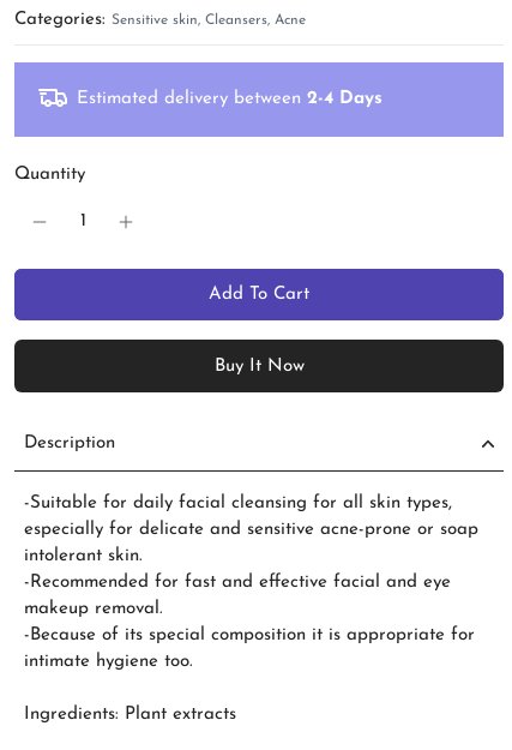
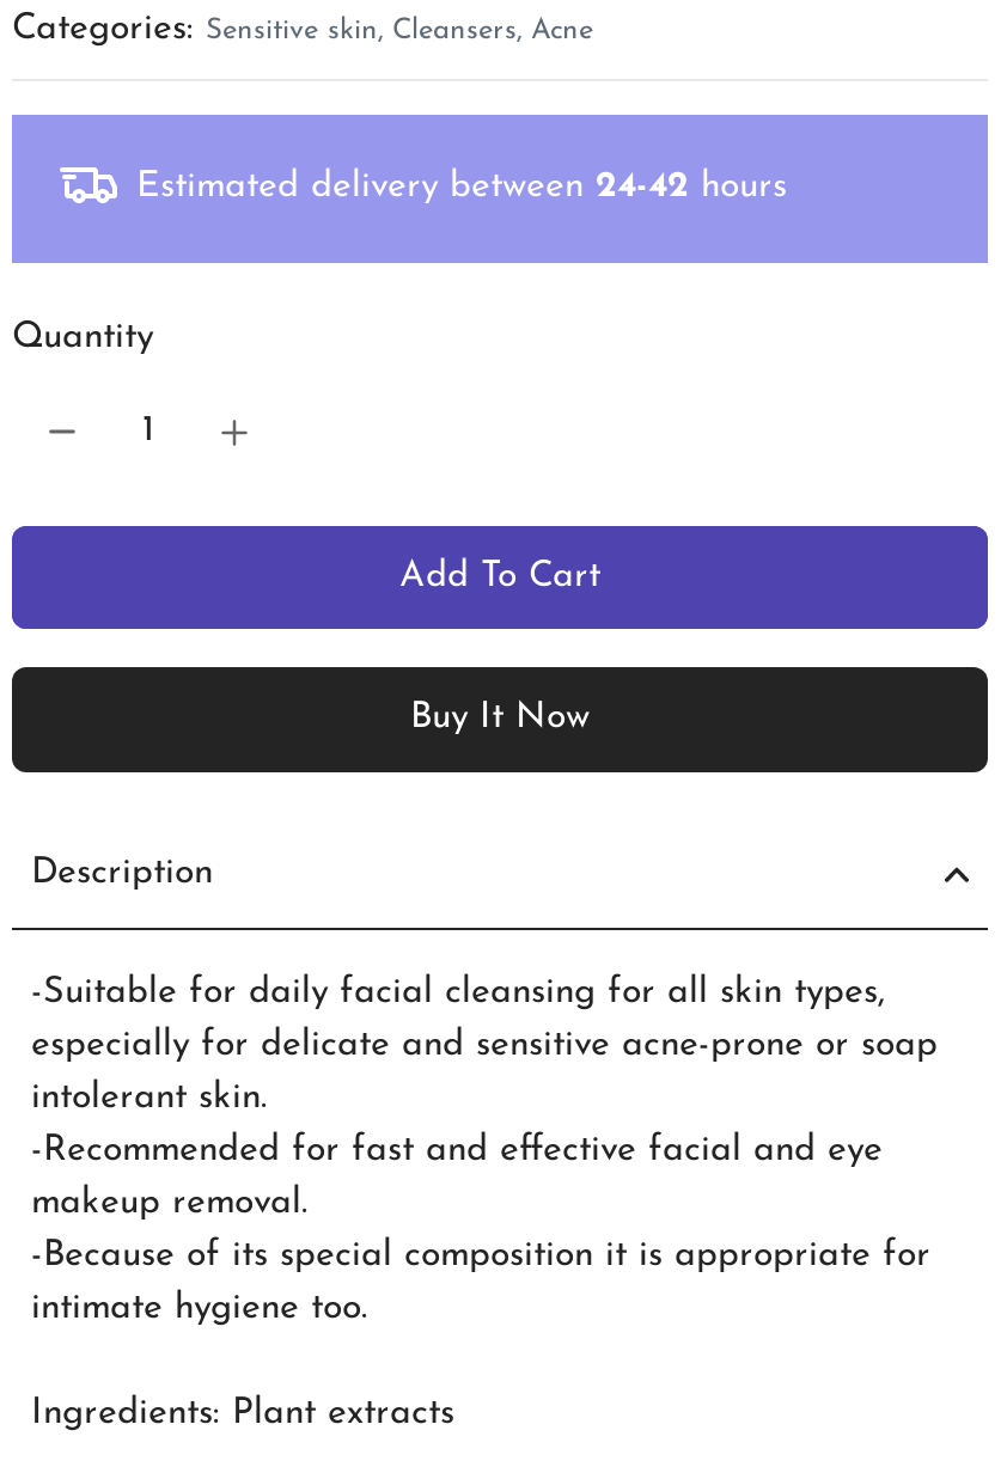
- Estimated delivery between 2-4 Days
+ Estimated delivery between 24-42 hours
